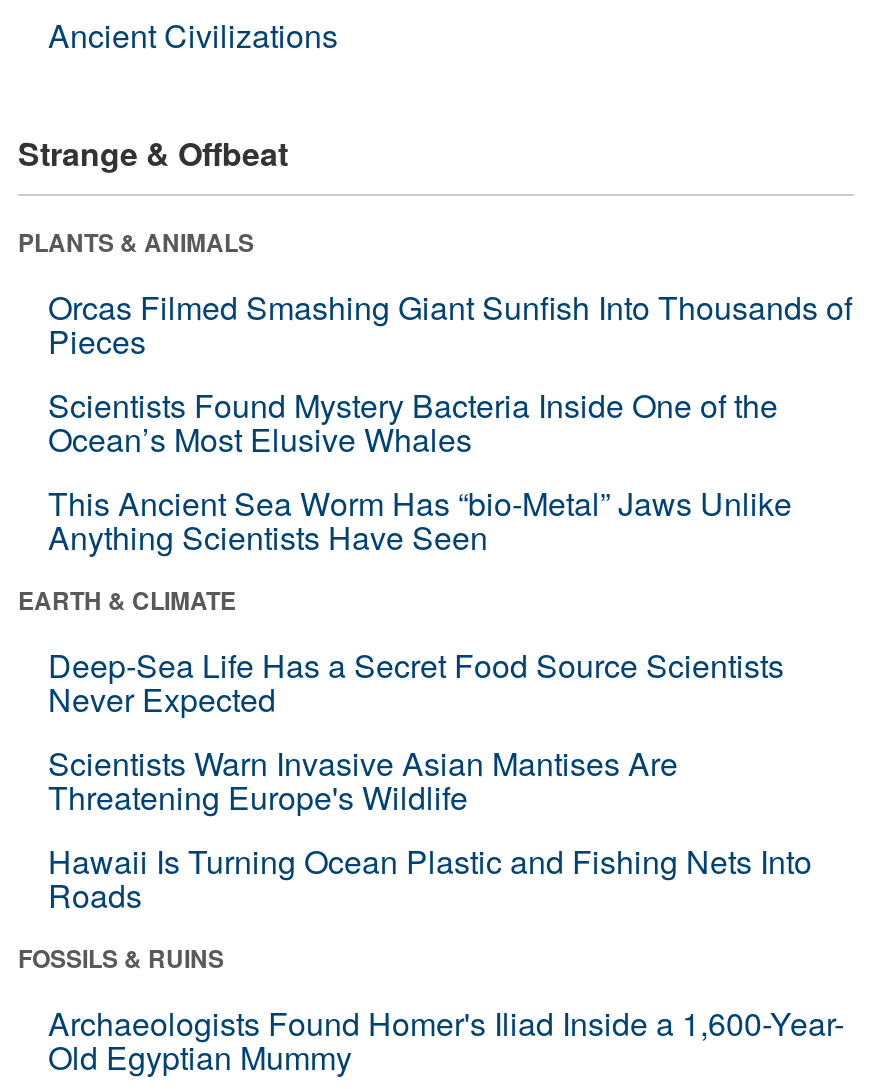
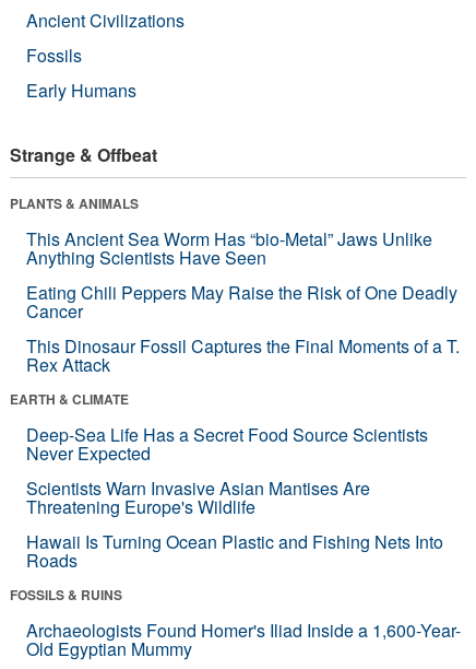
+ Fossils
+ Early Humans

- Orcas Filmed Smashing Giant Sunfish Into Thousands of
- Pieces
- Scientists Found Mystery Bacteria Inside One of the
- Ocean’s Most Elusive Whales

moved up: This Ancient Sea Worm Has “bio-Metal” Jaws Unlike | Anything Scientists Have Seen

+ Eating Chili Peppers May Raise the Risk of One Deadly
+ Cancer
+ This Dinosaur Fossil Captures the Final Moments of a T.
+ Rex Attack
